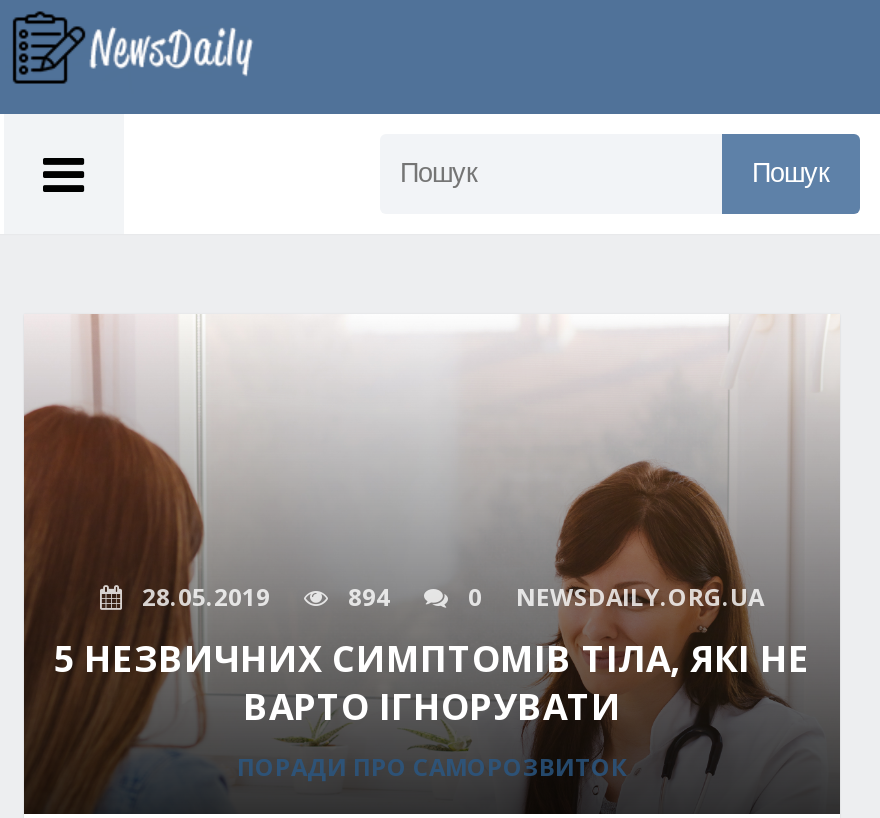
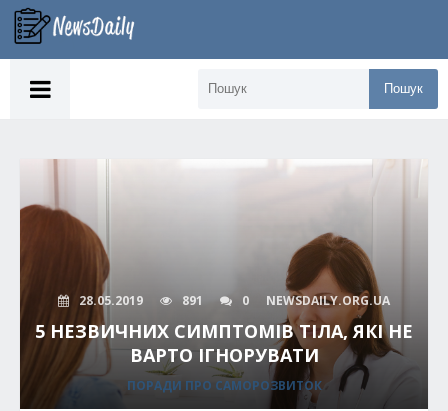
- 894
+ 891
